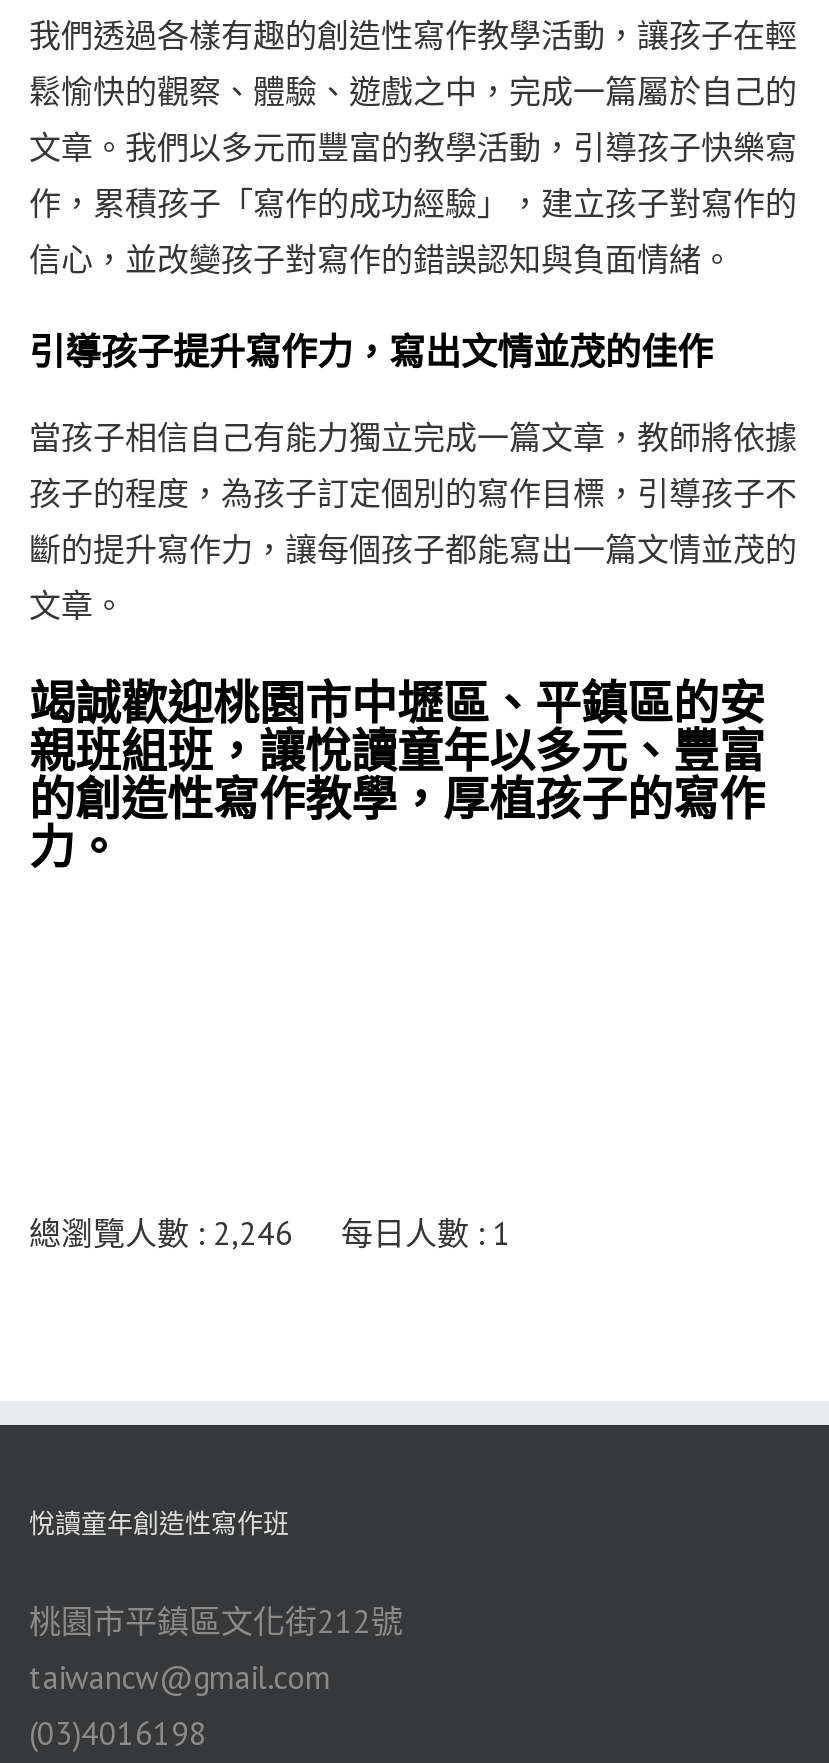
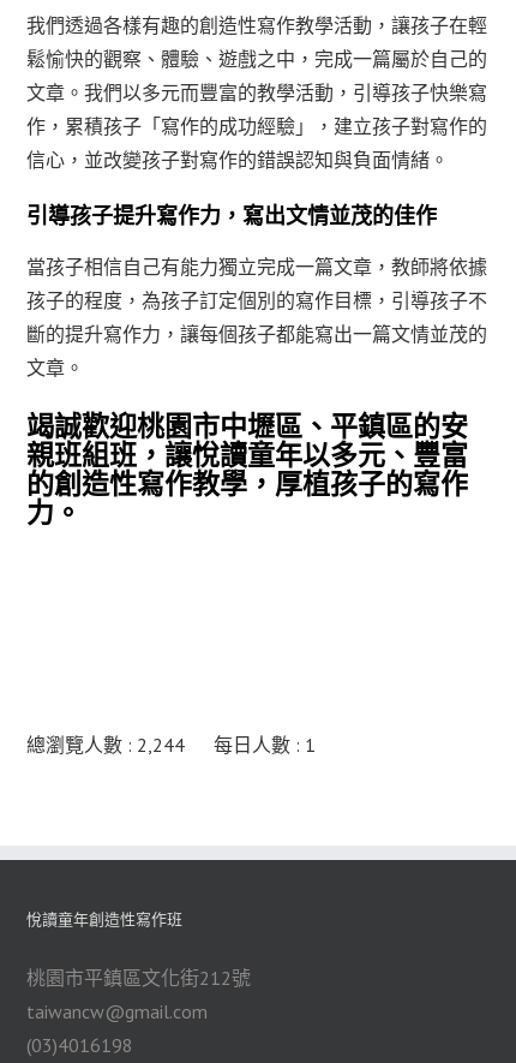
- 總瀏覽人數 : 2,246 每日人數 : 1
+ 總瀏覽人數 : 2,244 每日人數 : 1
